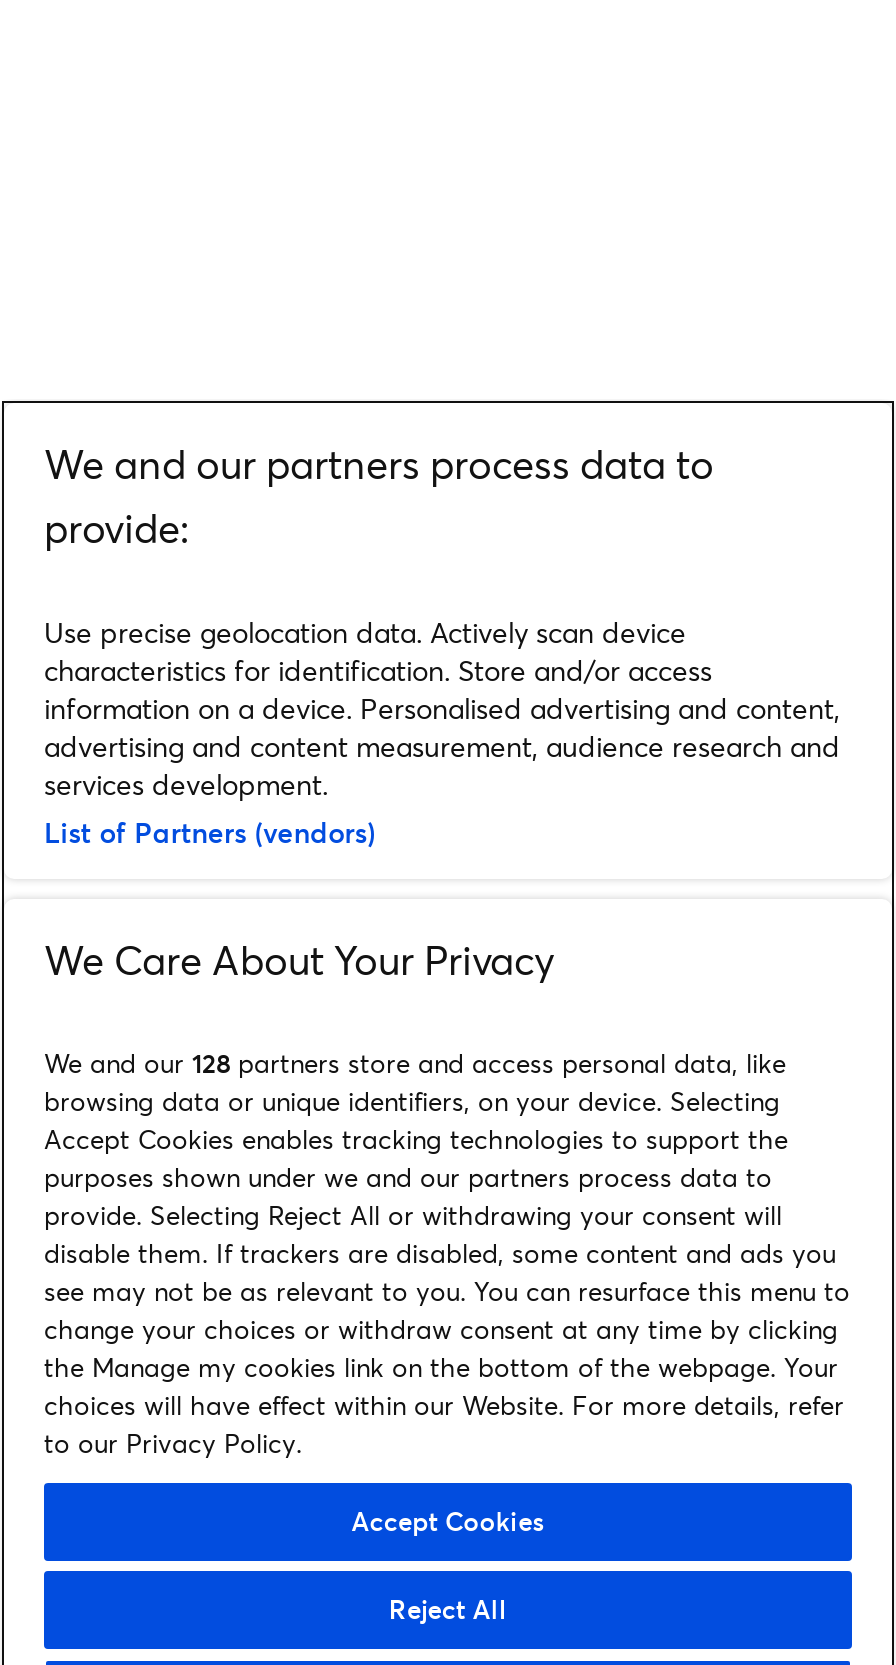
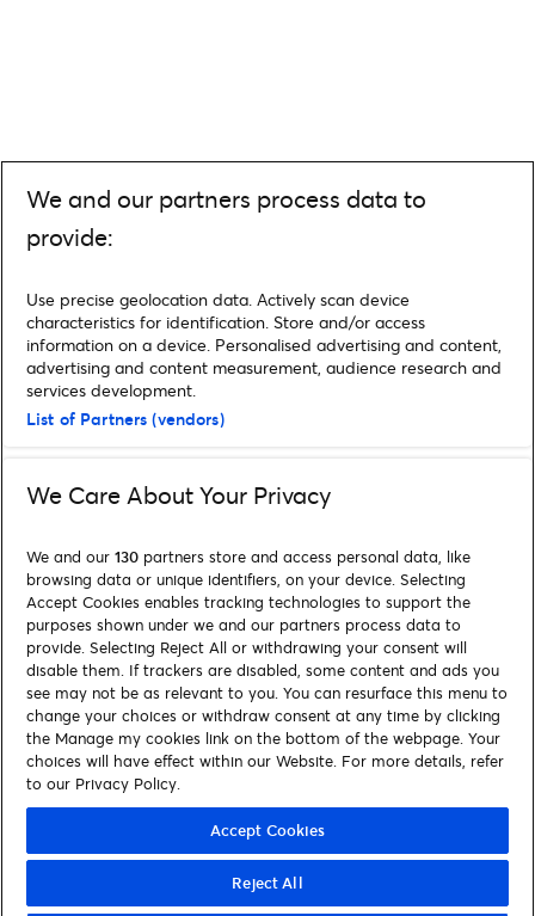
- We and our 128 partners store and access personal data, like
+ We and our 130 partners store and access personal data, like
